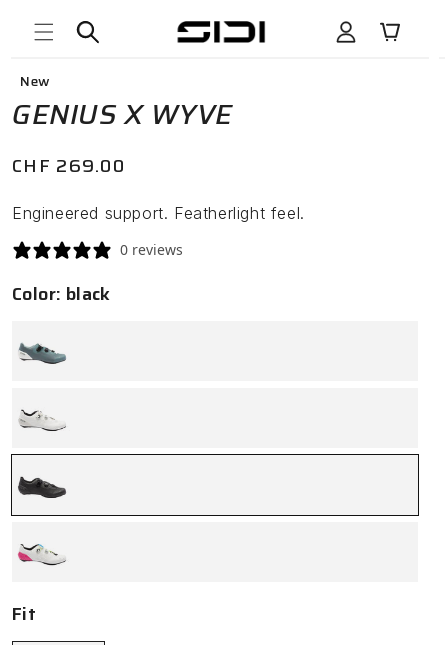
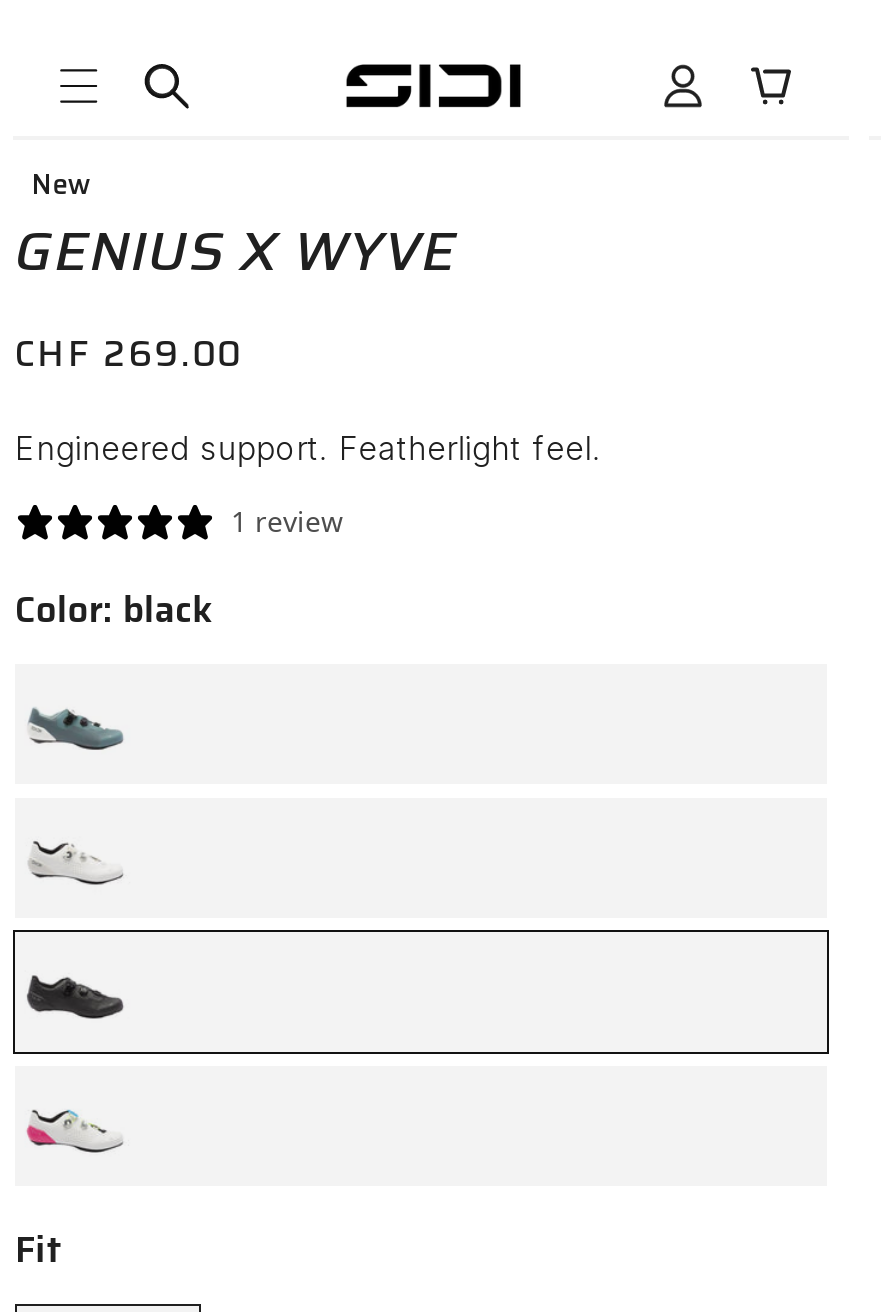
- 0 reviews
+ 1 review
